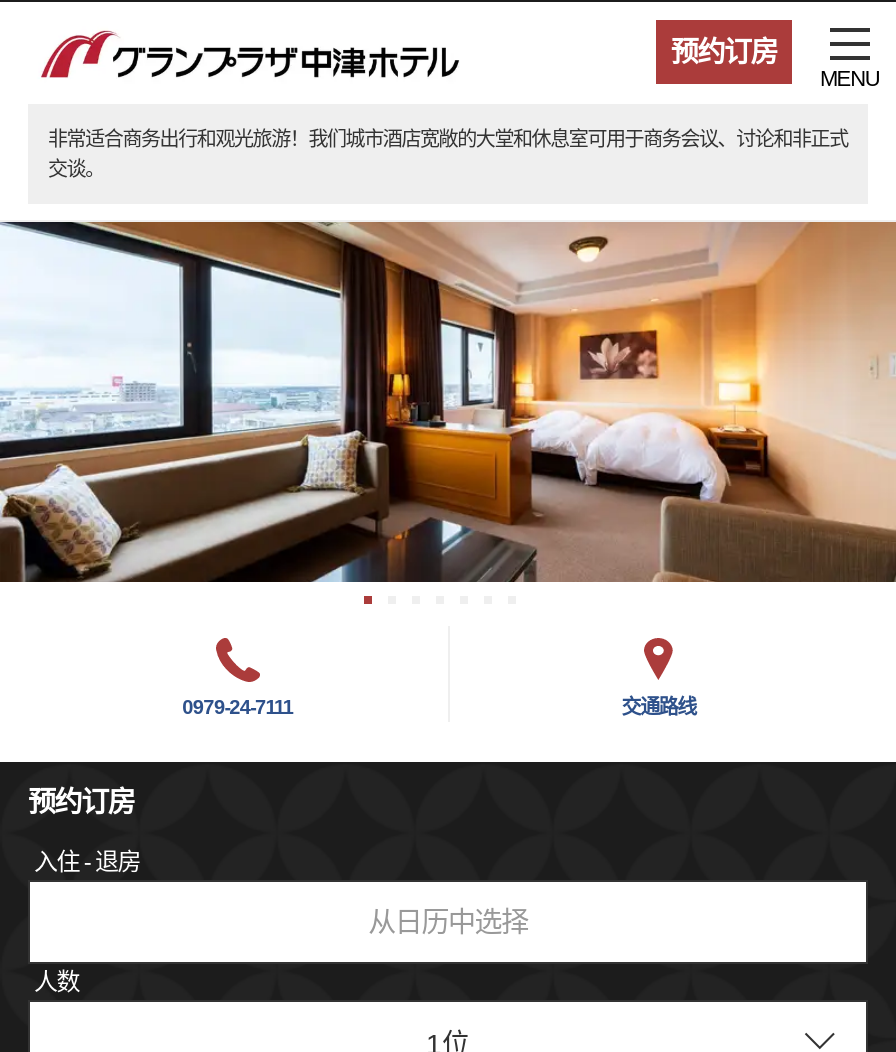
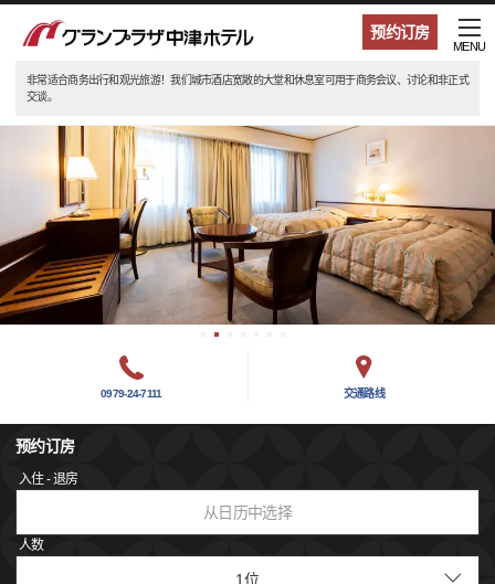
- [image]
+ [image]
